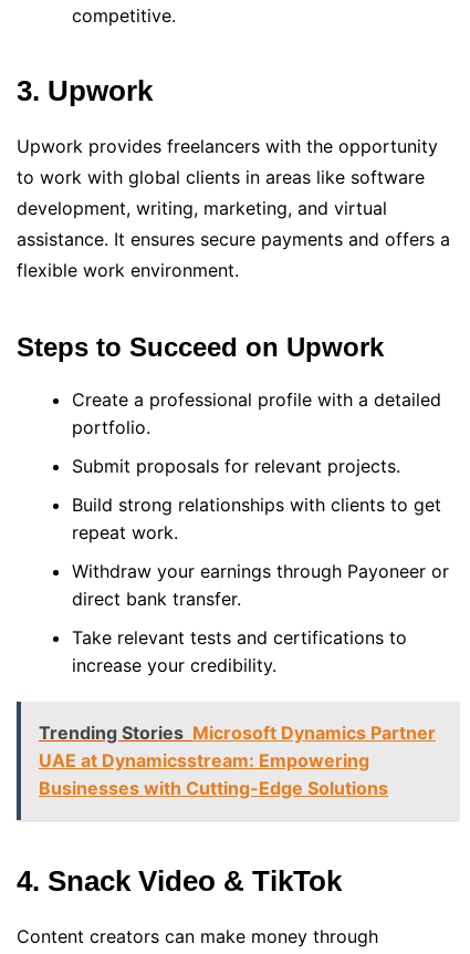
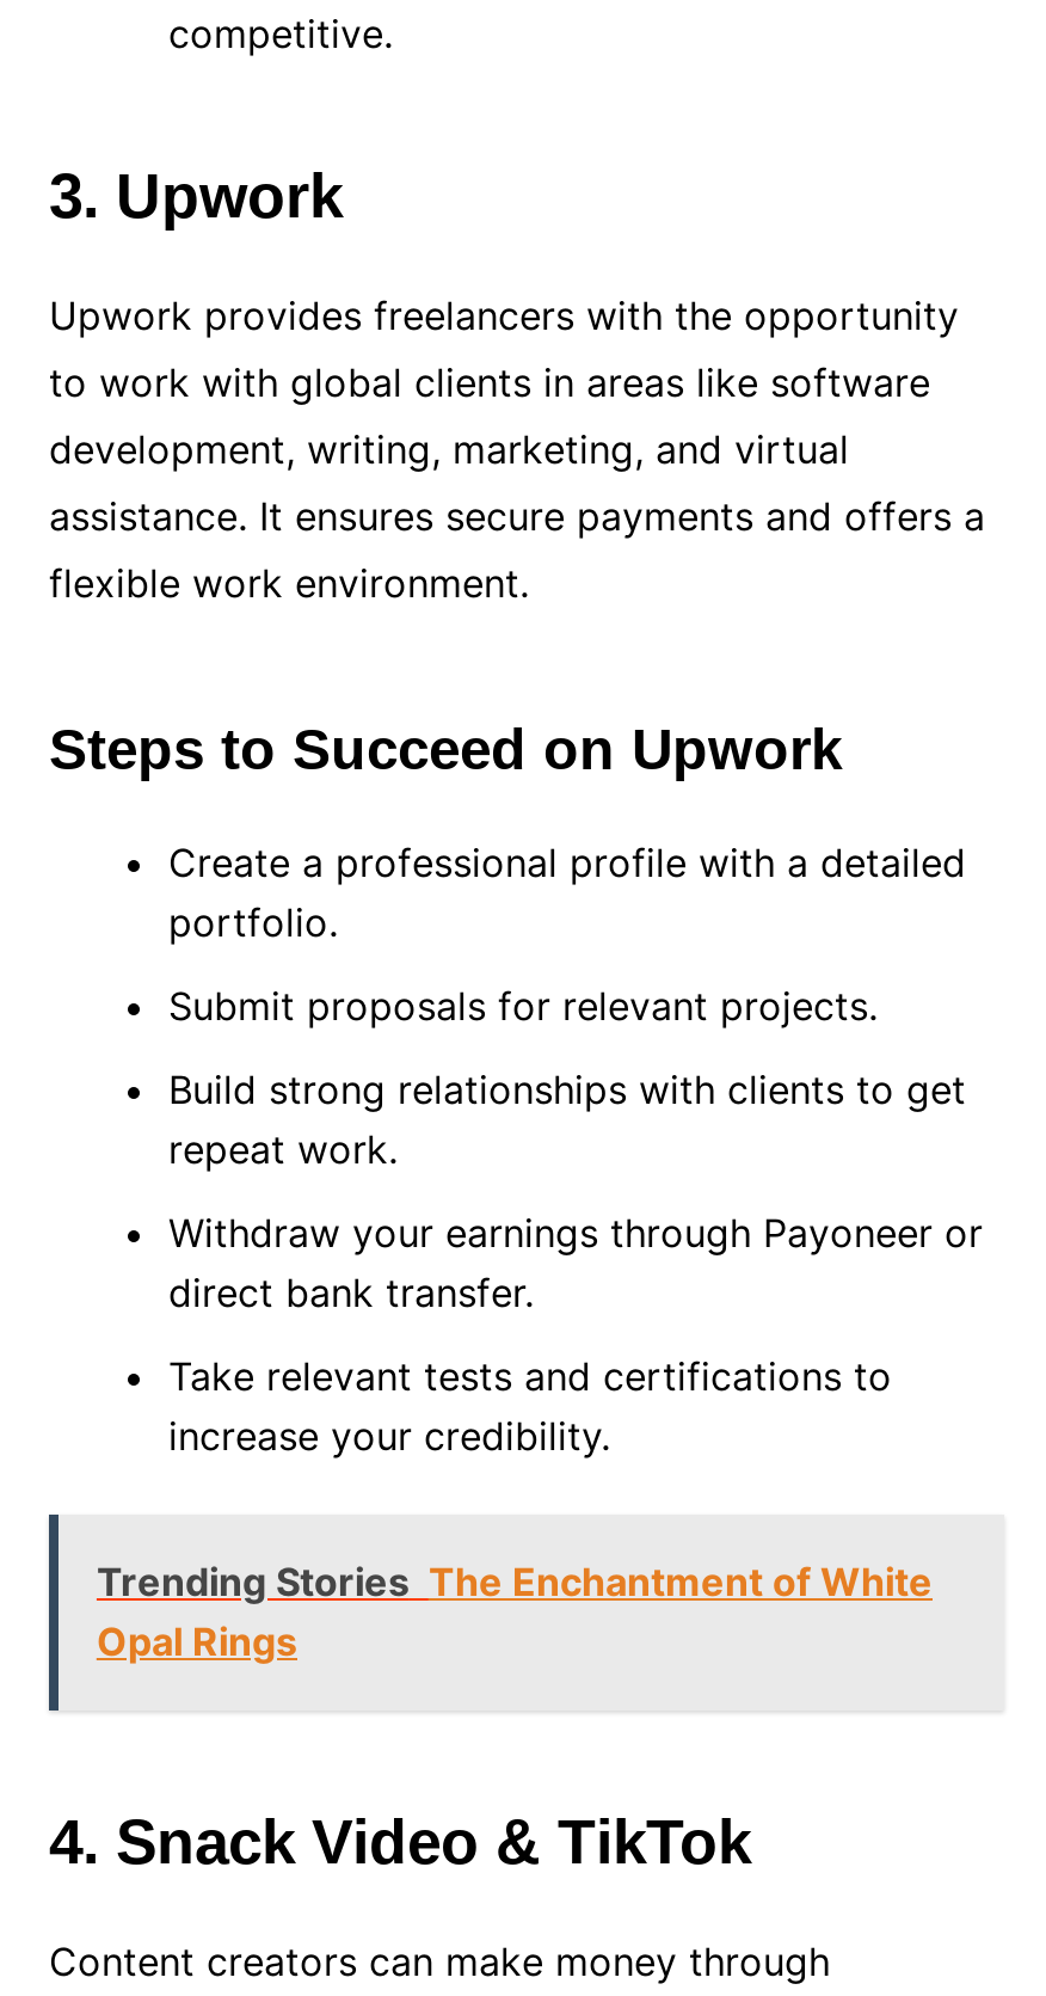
- Trending Stories Microsoft Dynamics Partner
- UAE at Dynamicsstream: Empowering
- Businesses with Cutting-Edge Solutions
+ Trending Stories The Enchantment of White
+ Opal Rings
